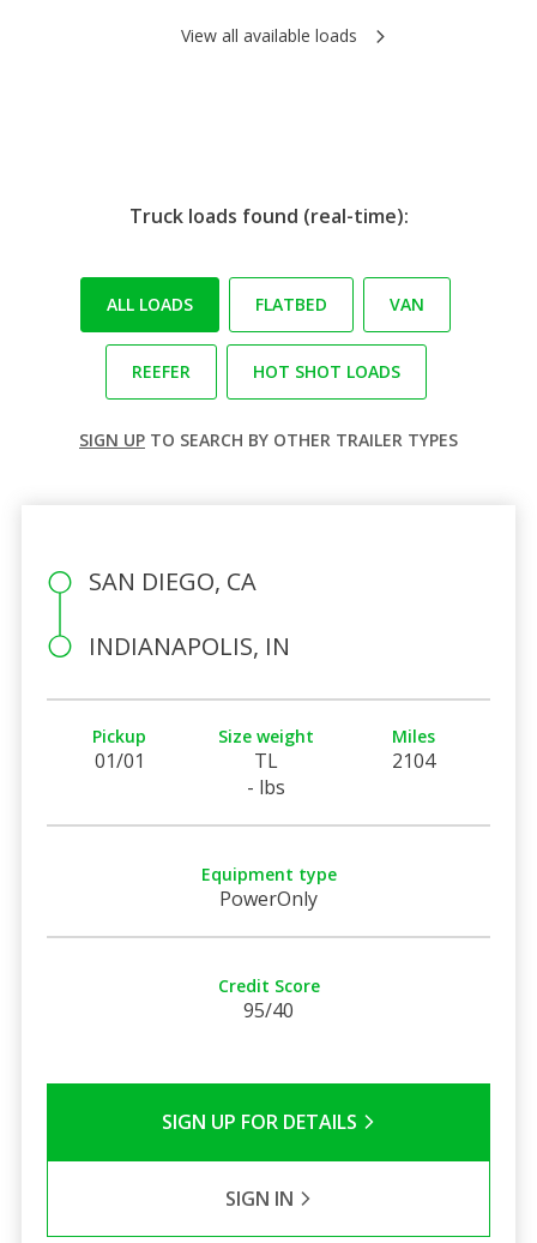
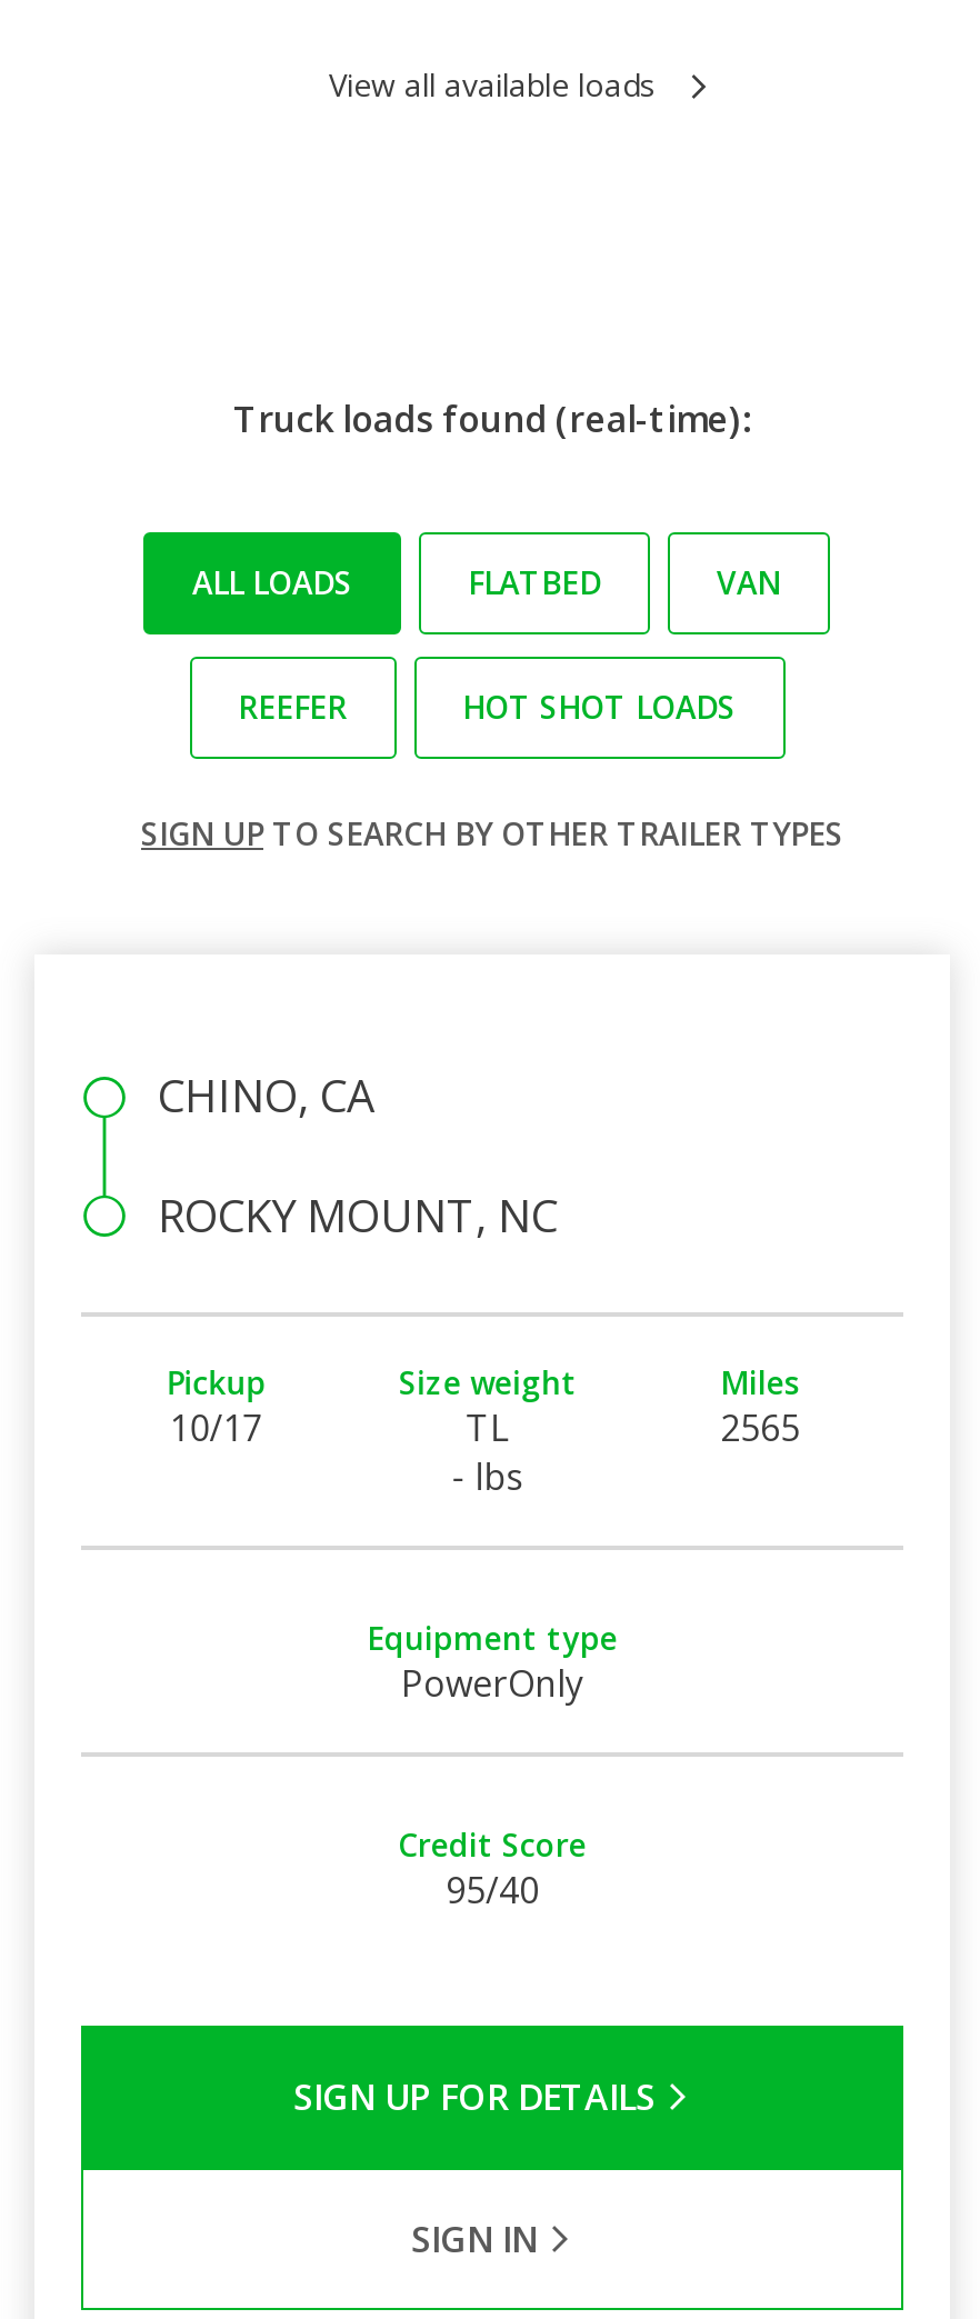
- SAN DIEGO, CA
+ CHINO, CA

- INDIANAPOLIS, IN
+ ROCKY MOUNT, NC

- 01/01
+ 10/17

- 2104
+ 2565
